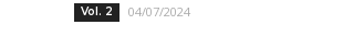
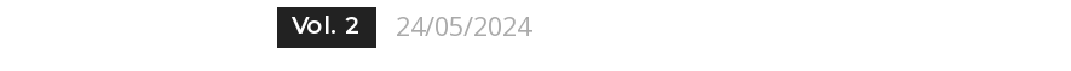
- Vol. 2 04/07/2024
+ Vol. 2 24/05/2024
